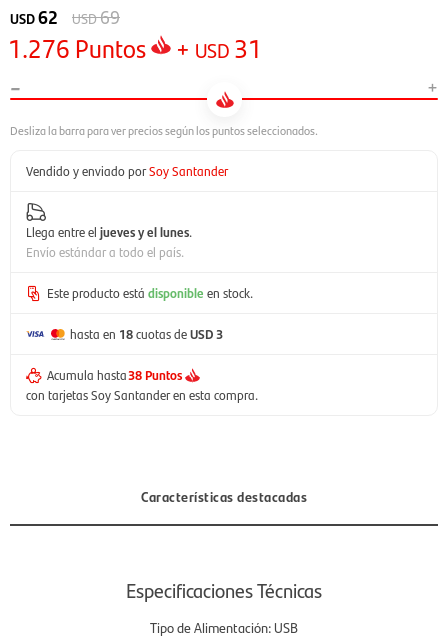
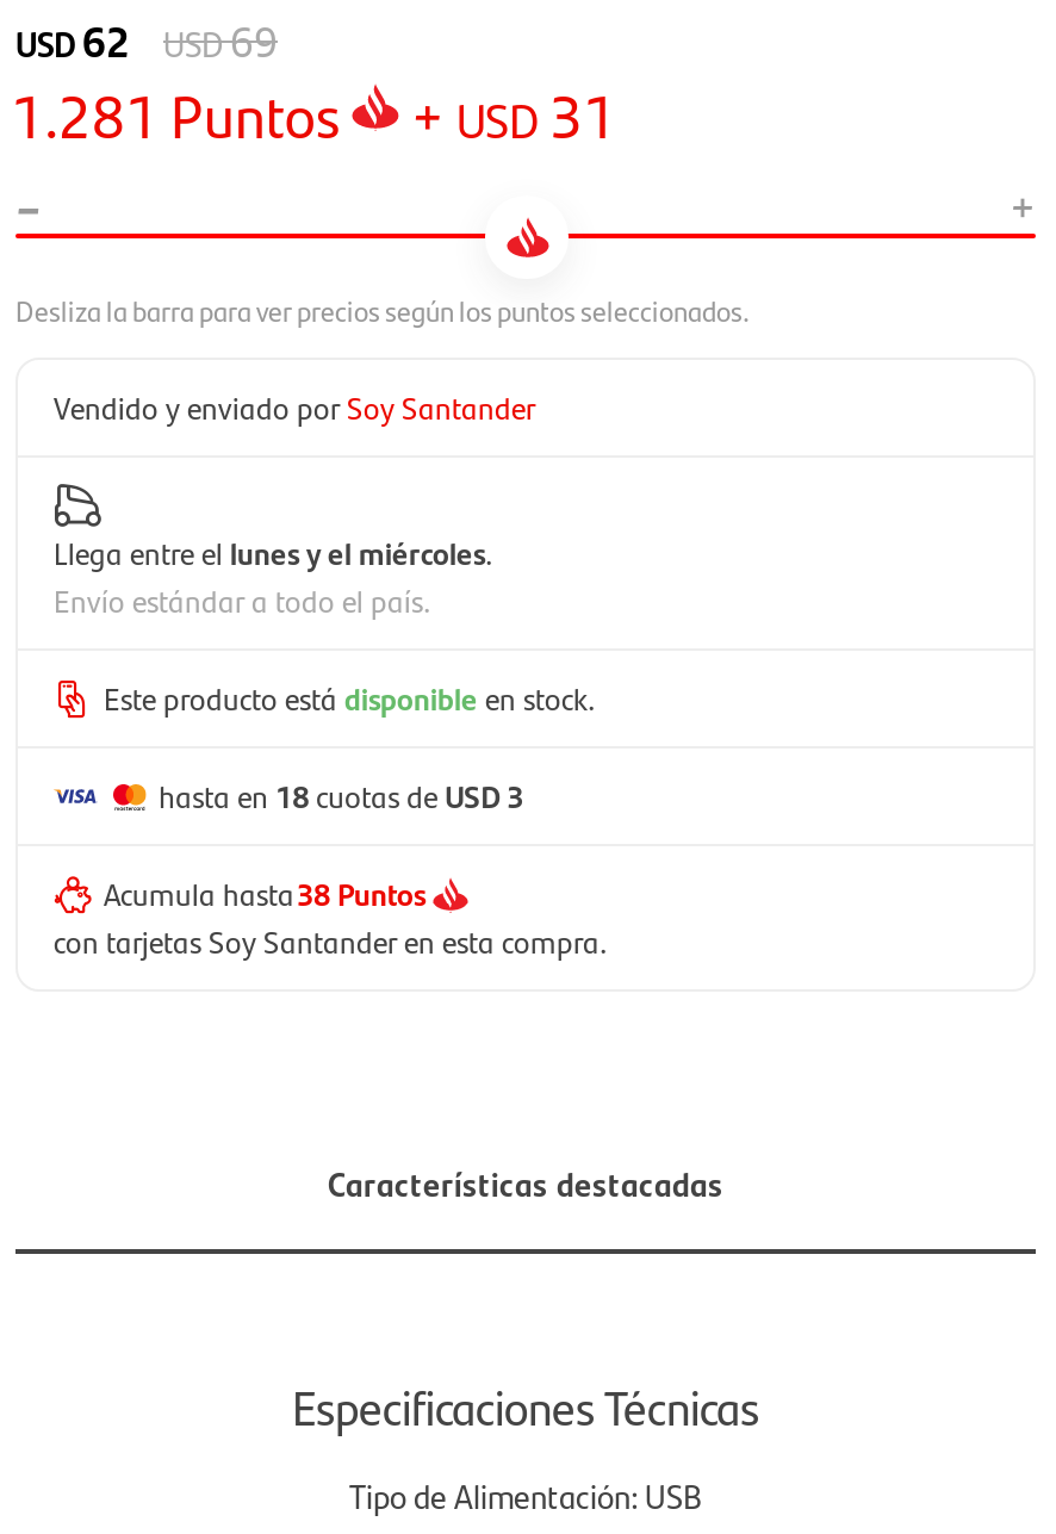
- 1.276 Puntos + USD 31
+ 1.281 Puntos + USD 31

- Llega entre el jueves y el lunes.
+ Llega entre el lunes y el miércoles.
